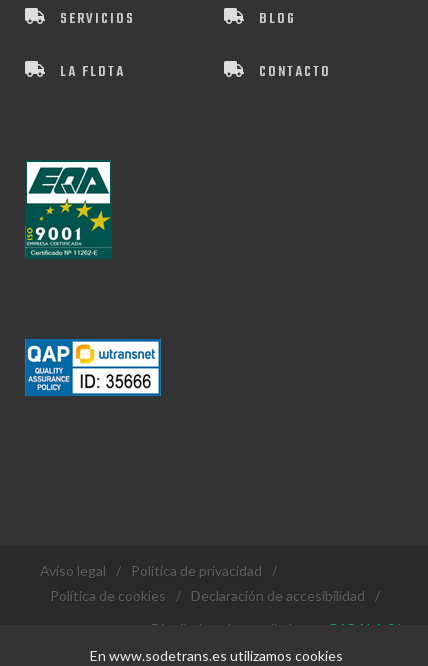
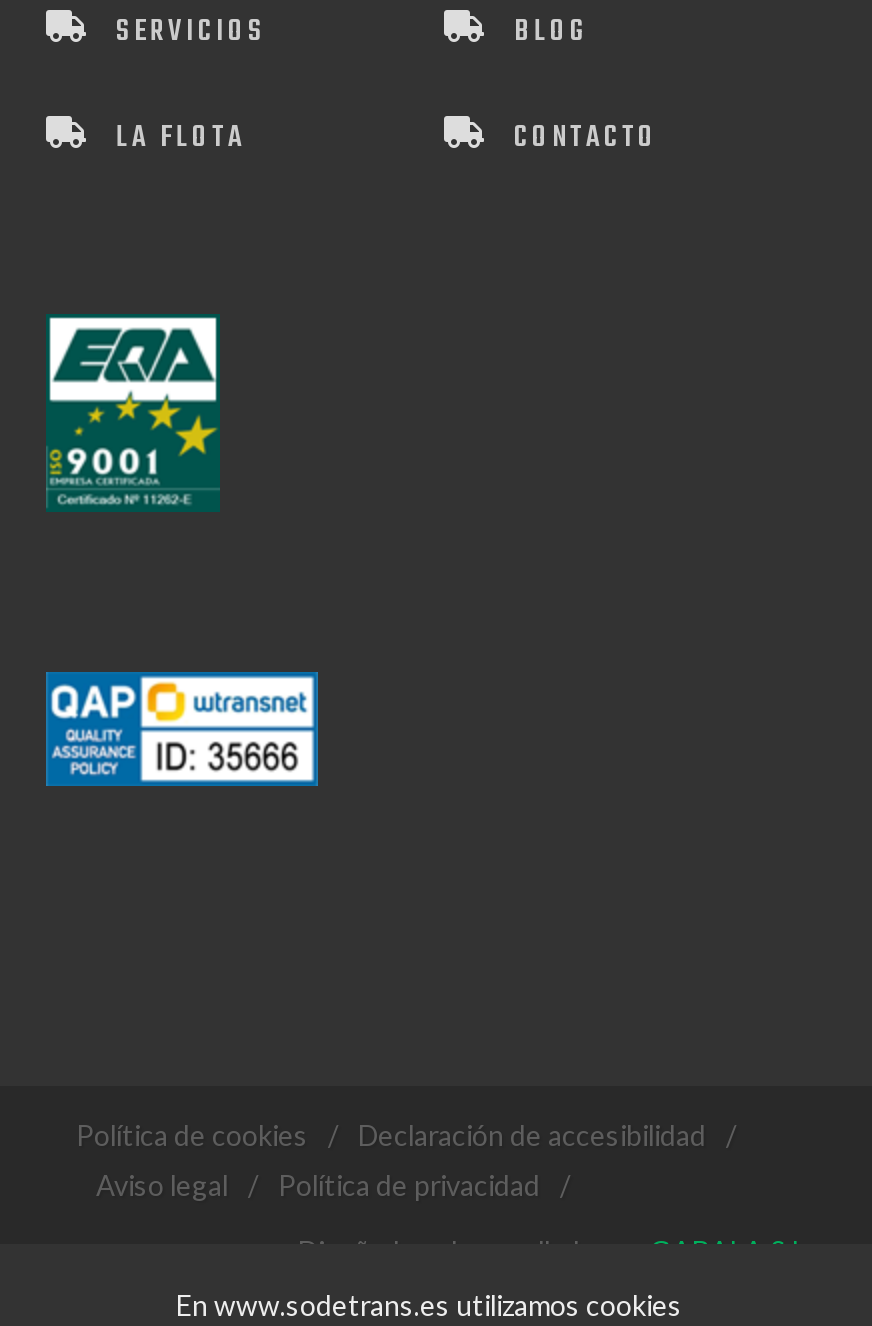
moved down: Aviso legal / Política de privacidad /

moved up: Política de cookies / Declaración de accesibilidad /
